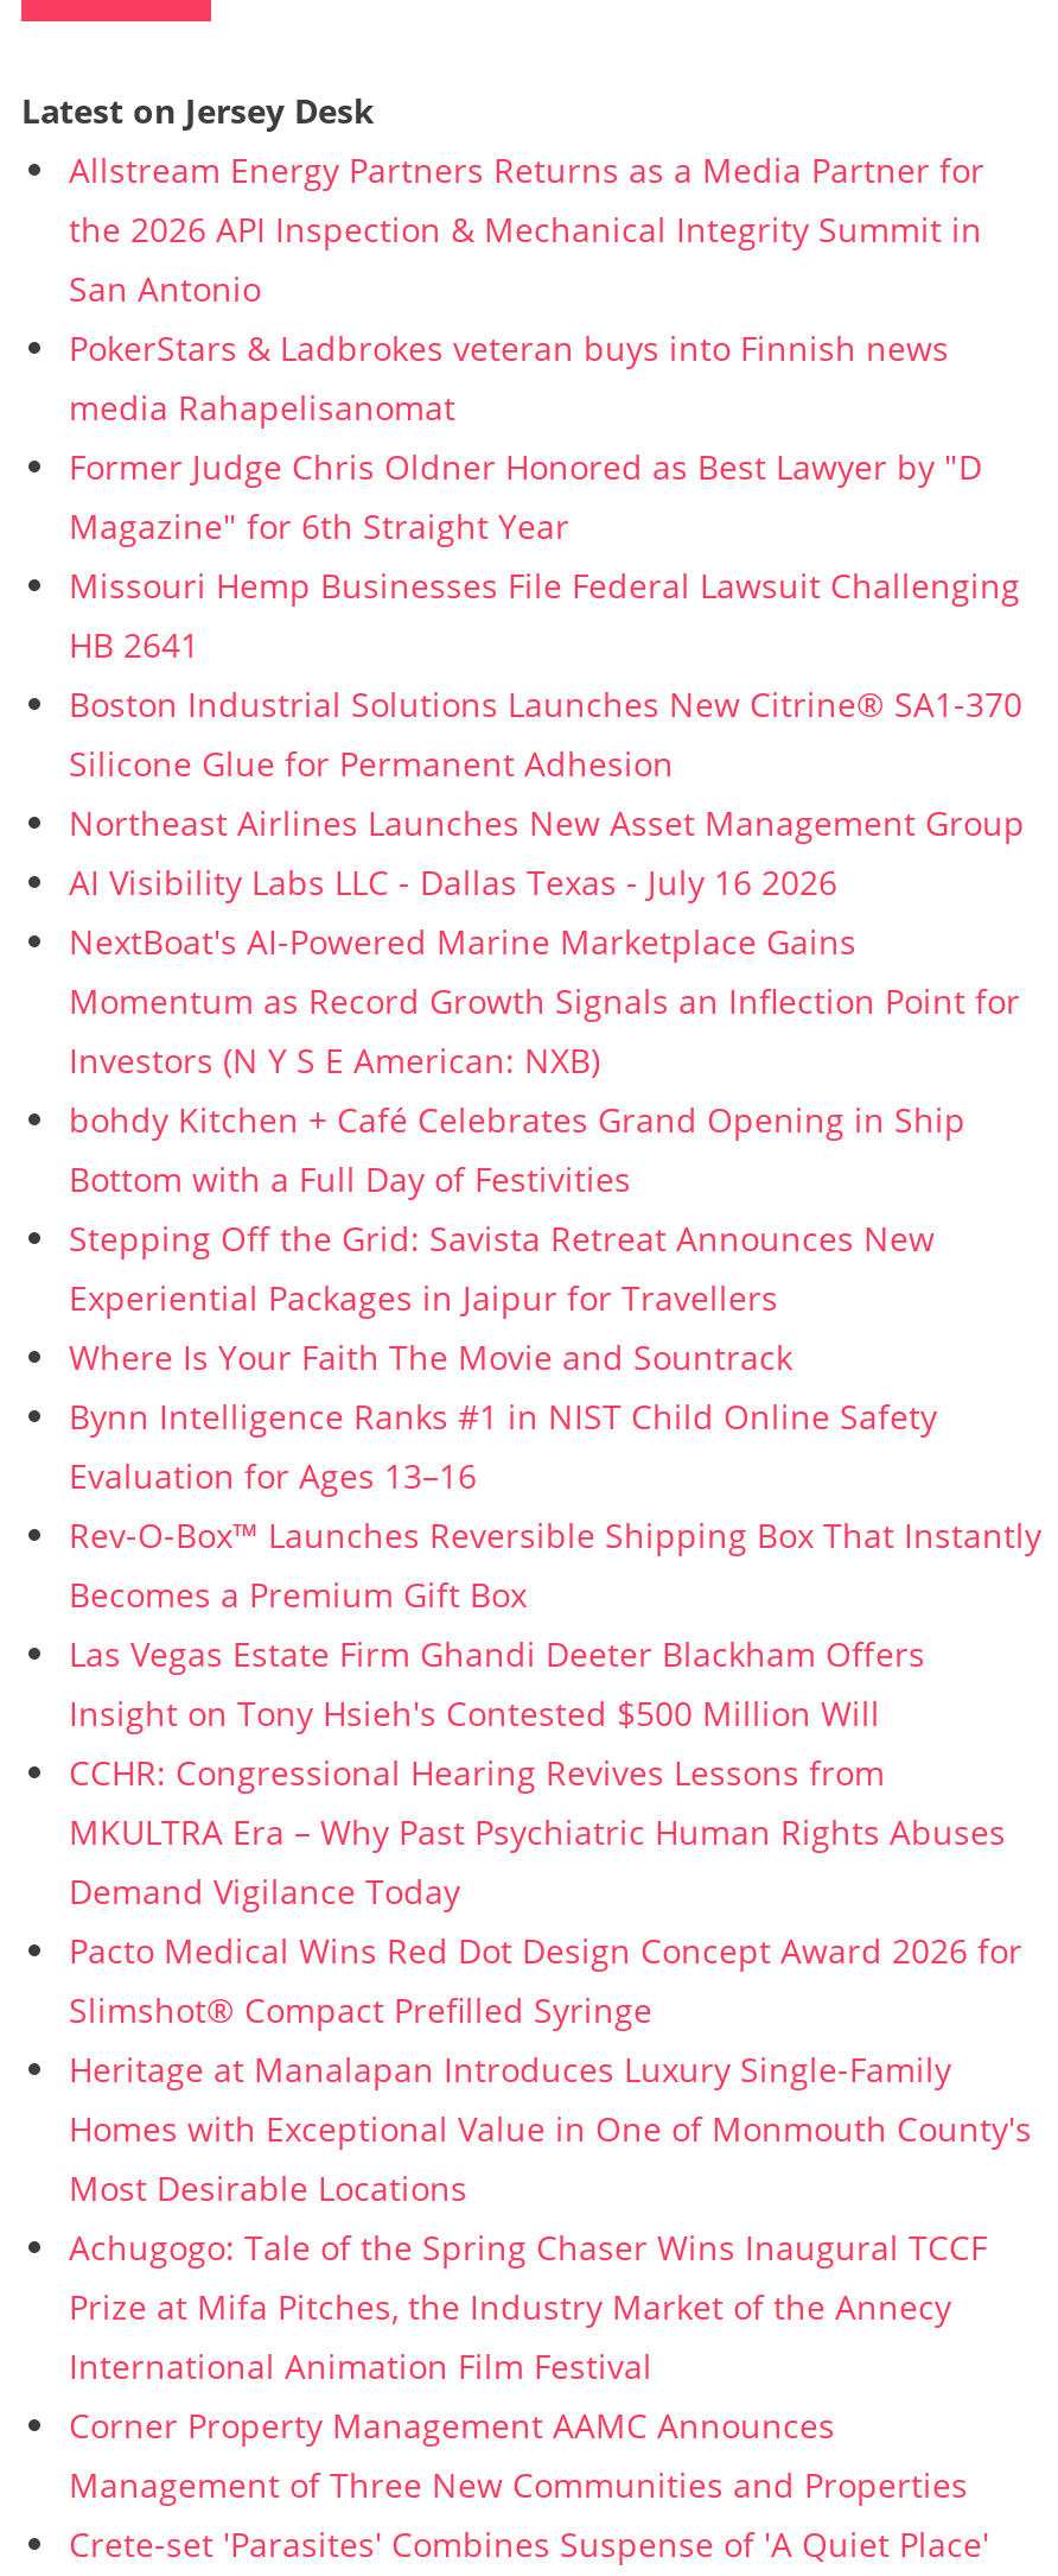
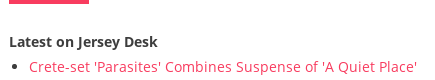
- Allstream Energy Partners Returns as a Media Partner for
- the 2026 API Inspection & Mechanical Integrity Summit in
- San Antonio
- PokerStars & Ladbrokes veteran buys into Finnish news
- media Rahapelisanomat
- Former Judge Chris Oldner Honored as Best Lawyer by "D
- Magazine" for 6th Straight Year
- Missouri Hemp Businesses File Federal Lawsuit Challenging
- HB 2641
- Boston Industrial Solutions Launches New Citrine® SA1-370
- Silicone Glue for Permanent Adhesion
- Northeast Airlines Launches New Asset Management Group
- AI Visibility Labs LLC - Dallas Texas - July 16 2026
- NextBoat's AI-Powered Marine Marketplace Gains
- Momentum as Record Growth Signals an Inflection Point for
- Investors (N Y S E American: NXB)
- bohdy Kitchen + Café Celebrates Grand Opening in Ship
- Bottom with a Full Day of Festivities
- Stepping Off the Grid: Savista Retreat Announces New
- Experiential Packages in Jaipur for Travellers
- Where Is Your Faith The Movie and Sountrack
- Bynn Intelligence Ranks #1 in NIST Child Online Safety
- Evaluation for Ages 13–16
- Rev-O-Box™ Launches Reversible Shipping Box That Instantly
- Becomes a Premium Gift Box
- Las Vegas Estate Firm Ghandi Deeter Blackham Offers
- Insight on Tony Hsieh's Contested $500 Million Will
- CCHR: Congressional Hearing Revives Lessons from
- MKULTRA Era – Why Past Psychiatric Human Rights Abuses
- Demand Vigilance Today
- Pacto Medical Wins Red Dot Design Concept Award 2026 for
- Slimshot® Compact Prefilled Syringe
- Heritage at Manalapan Introduces Luxury Single-Family
- Homes with Exceptional Value in One of Monmouth County's
- Most Desirable Locations
- Achugogo: Tale of the Spring Chaser Wins Inaugural TCCF
- Prize at Mifa Pitches, the Industry Market of the Annecy
- International Animation Film Festival
- Corner Property Management AAMC Announces
- Management of Three New Communities and Properties
